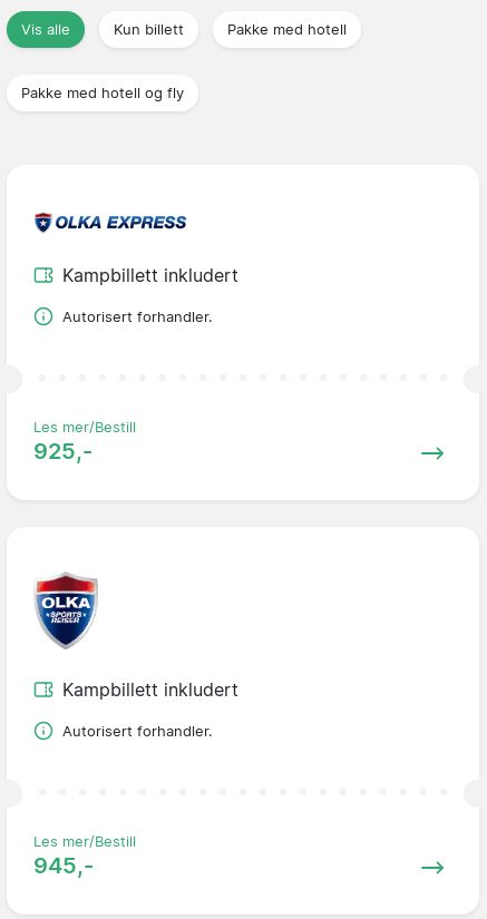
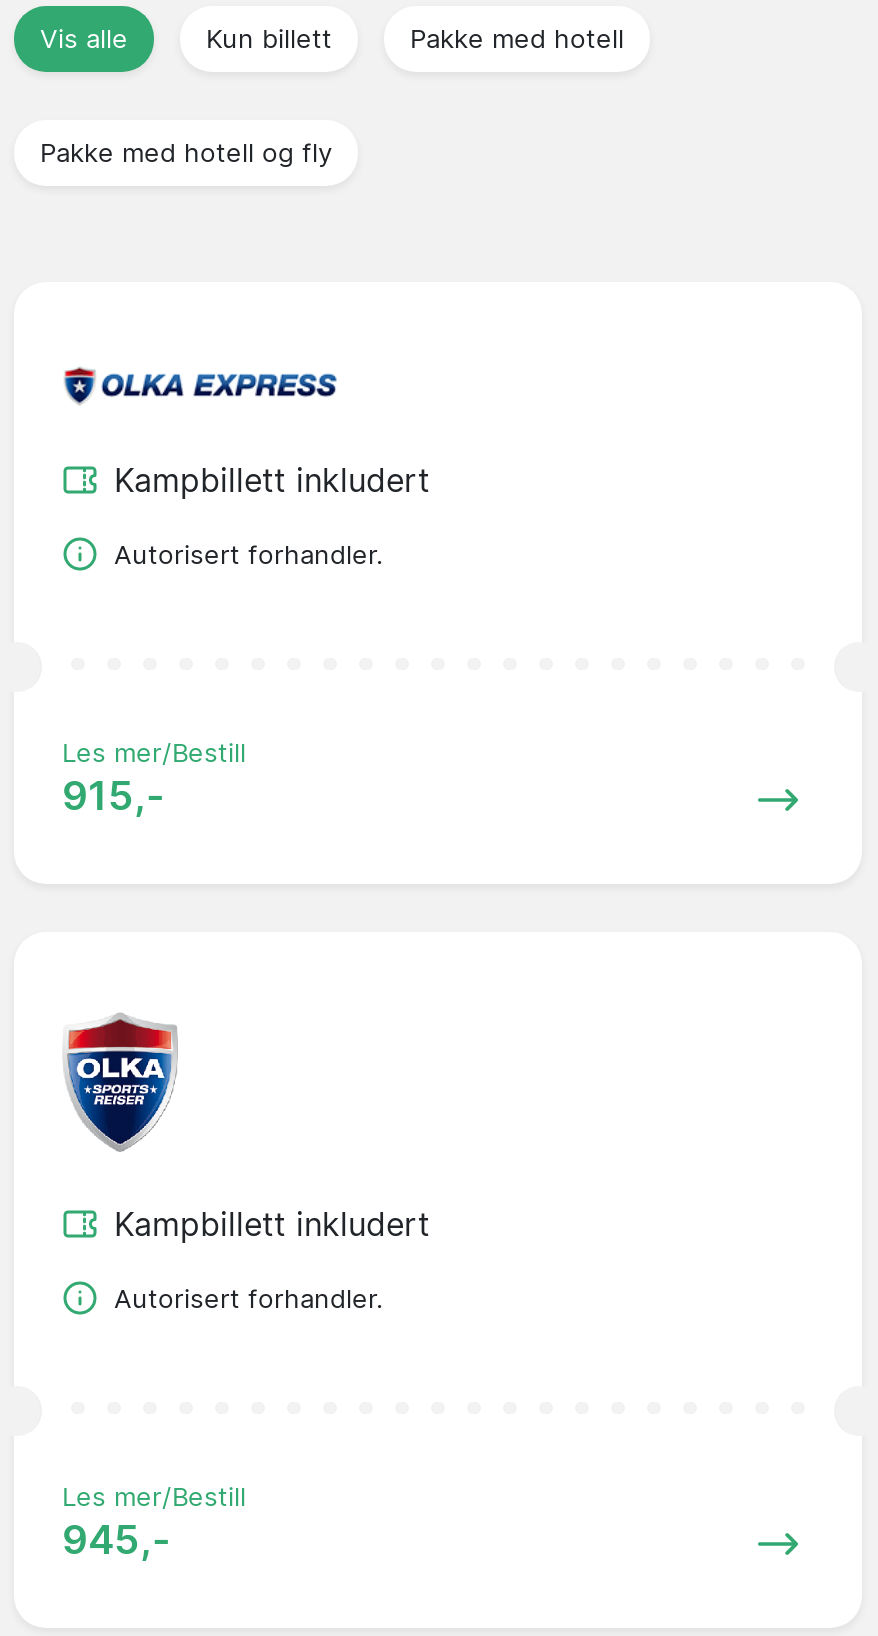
- 925,-
+ 915,-
